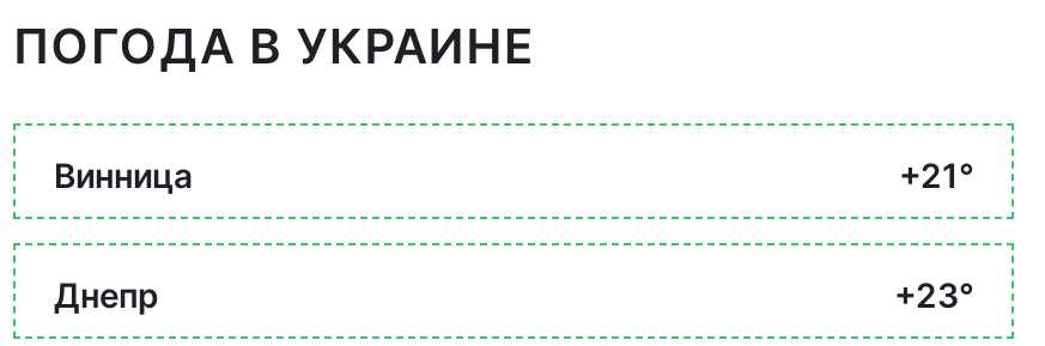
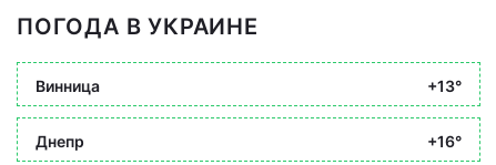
- +21°
+ +13°

- +23°
+ +16°
